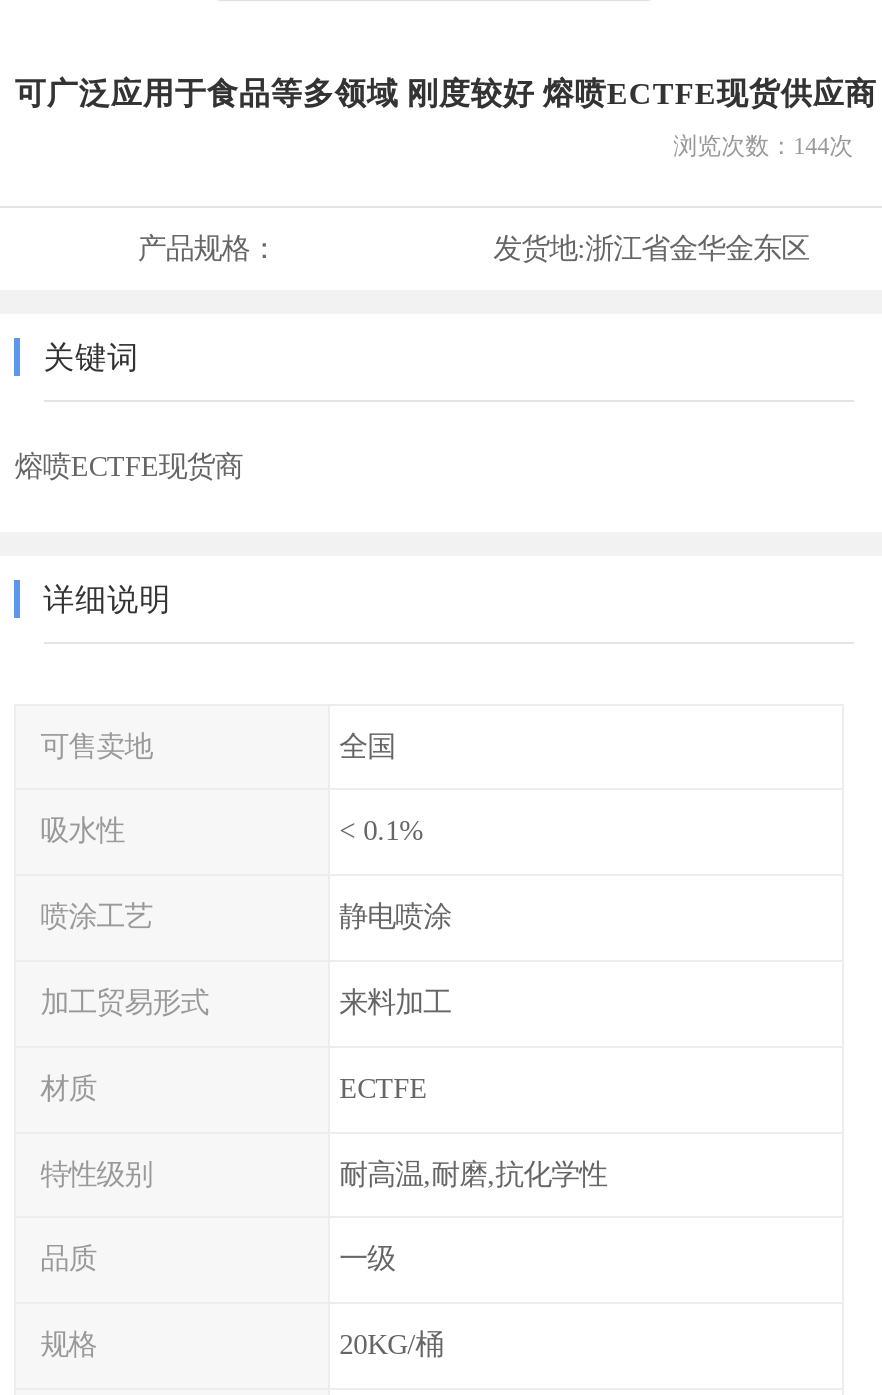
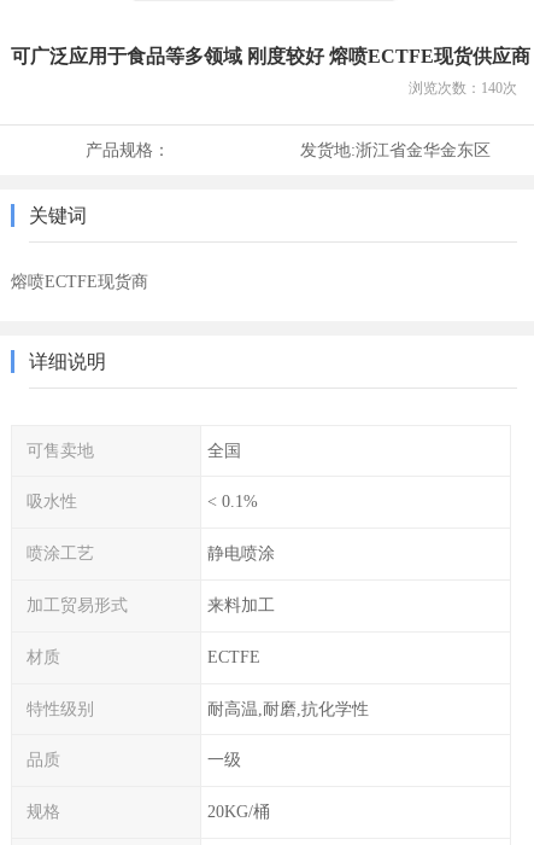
- 浏览次数：144次
+ 浏览次数：140次
